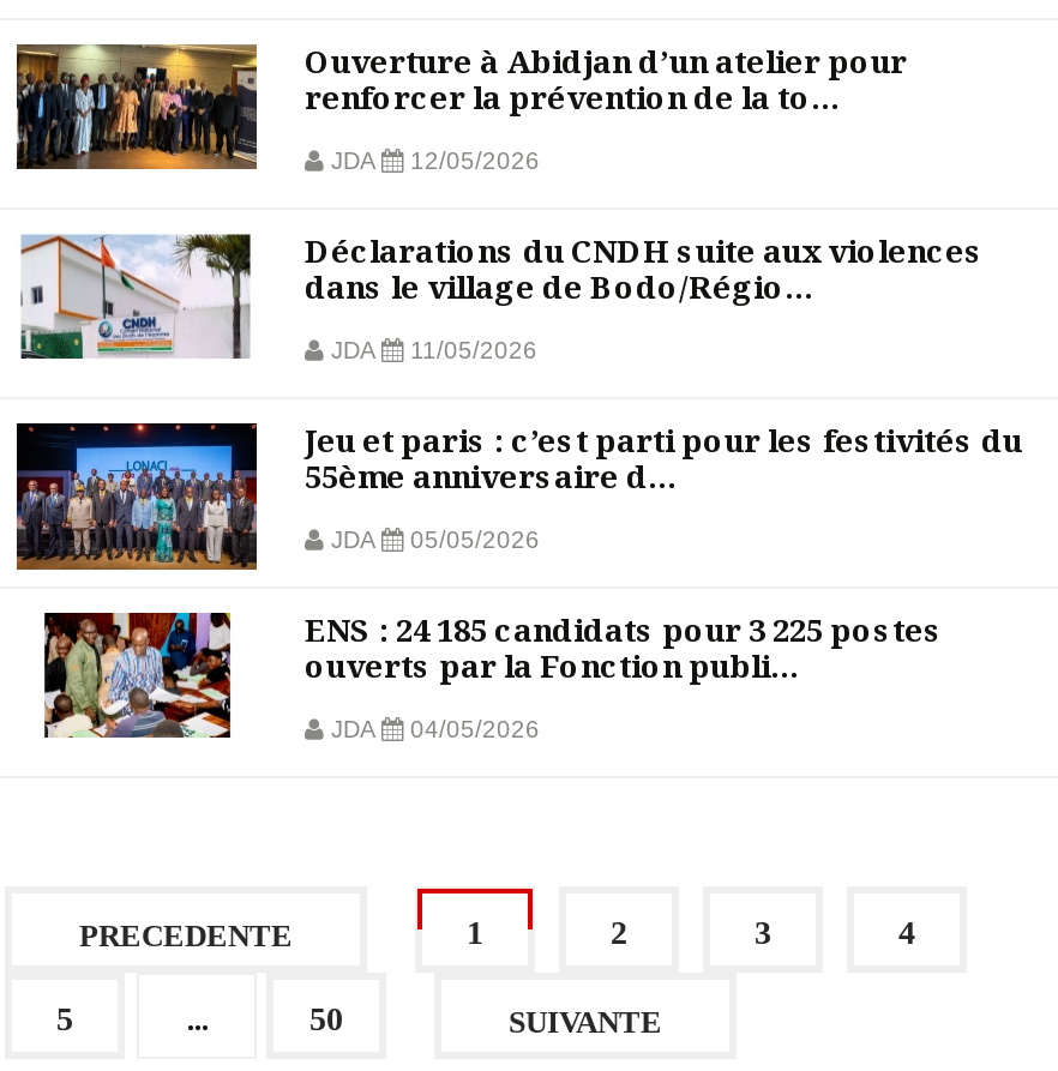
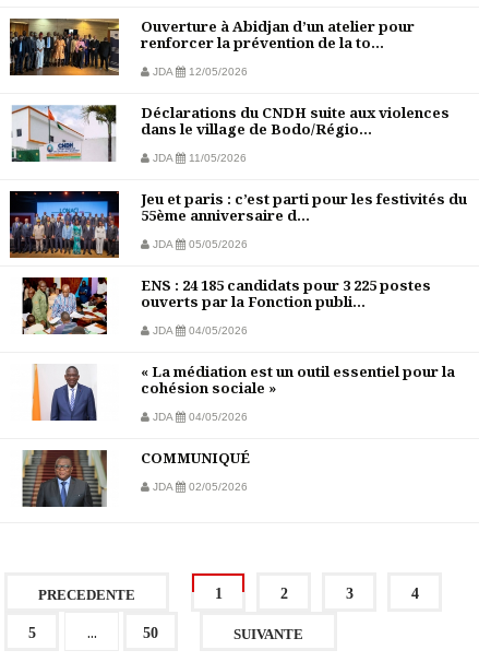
+ [image]

+ [image]
+ « La médiation est un outil essentiel pour la
+ cohésion sociale »
+ JDA
+ 04/05/2026
+ COMMUNIQUÉ
+ JDA
+ 02/05/2026
